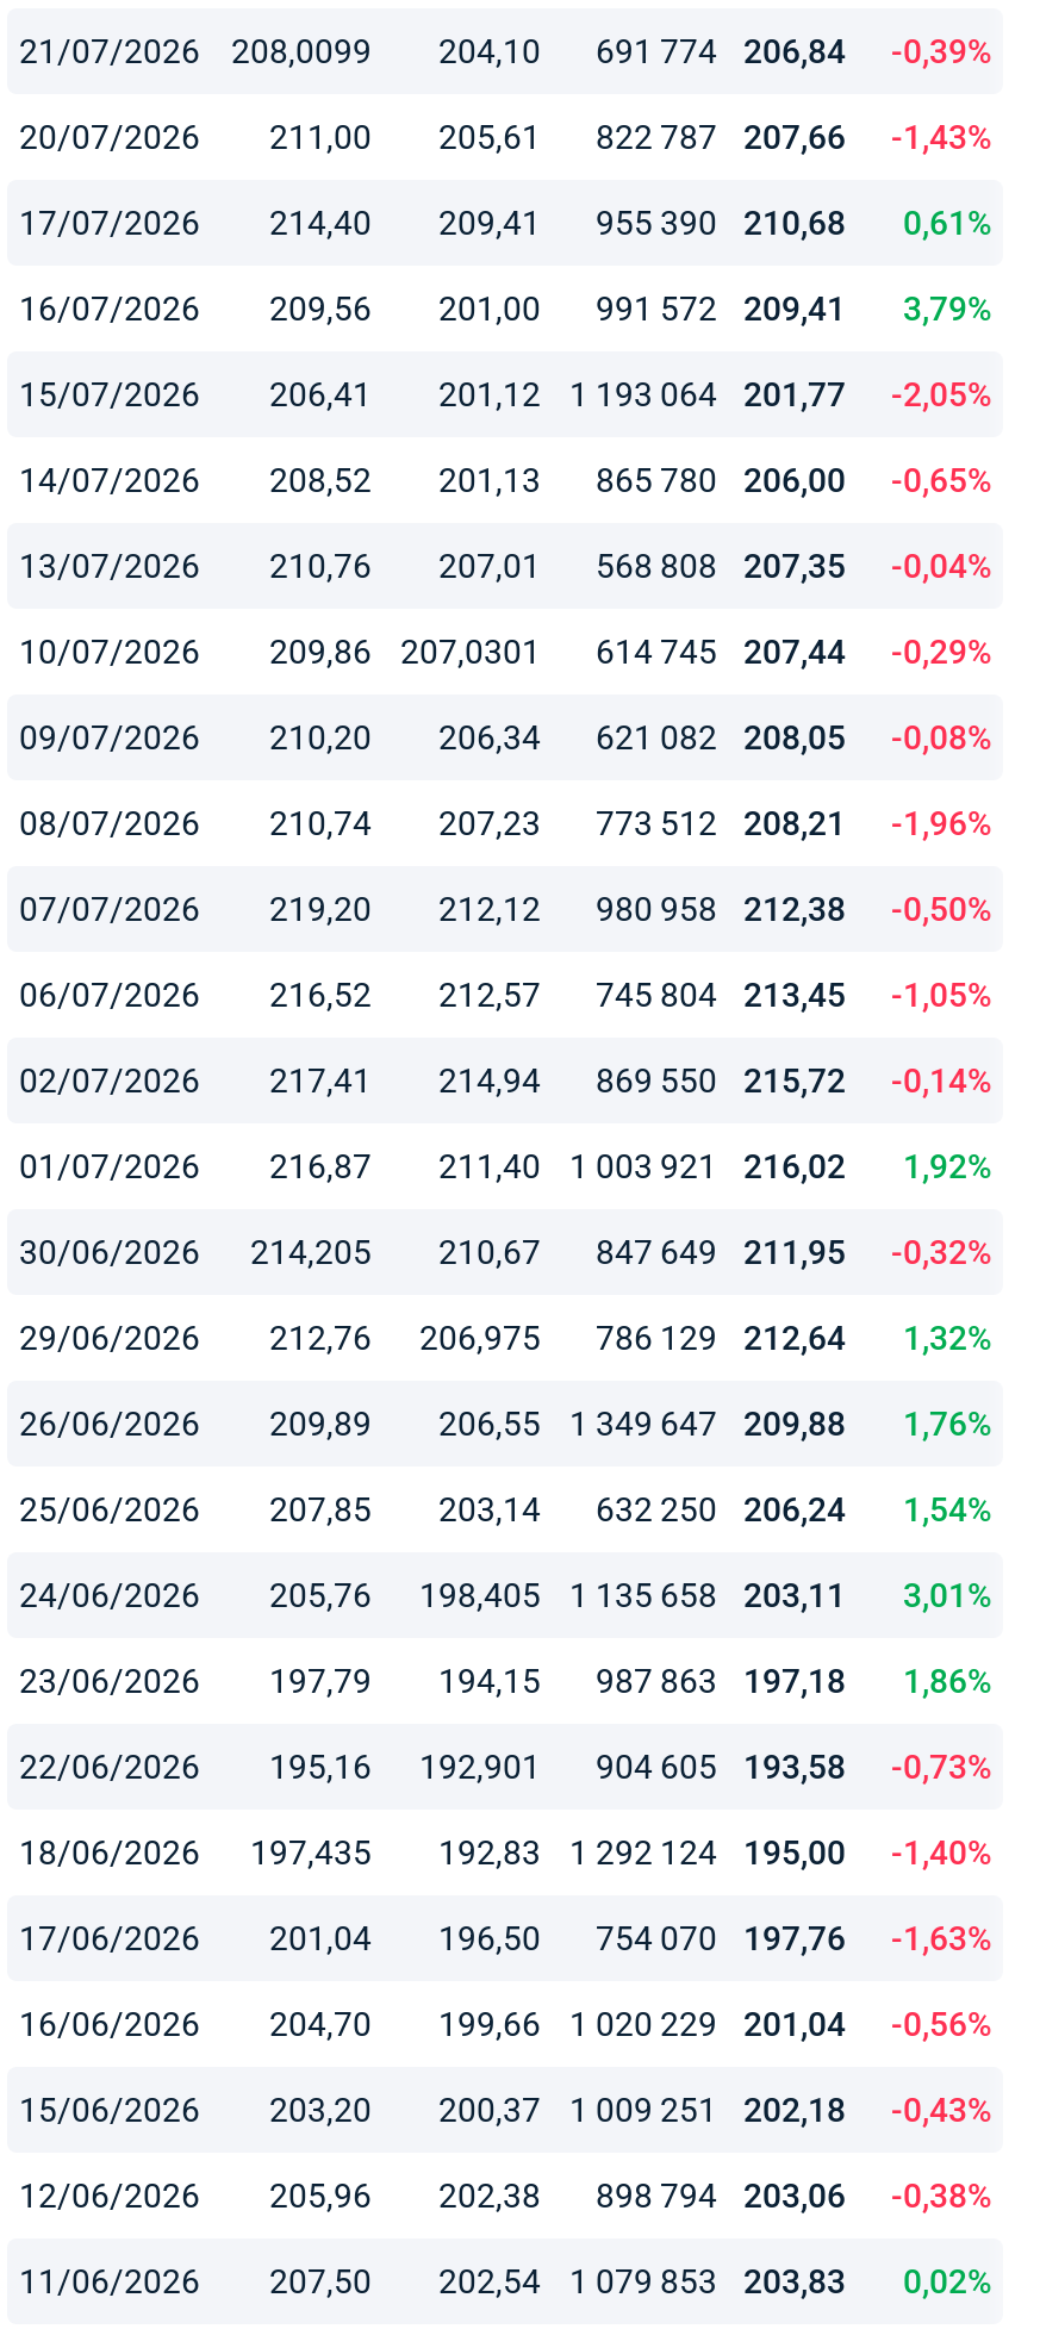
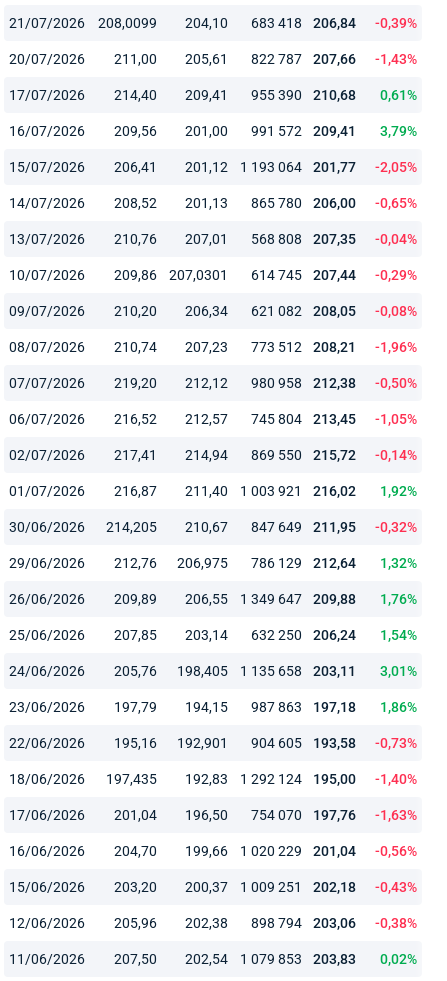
- 21/07/2026 208,0099 204,10 691 774 206,84 -0,39%
+ 21/07/2026 208,0099 204,10 683 418 206,84 -0,39%
